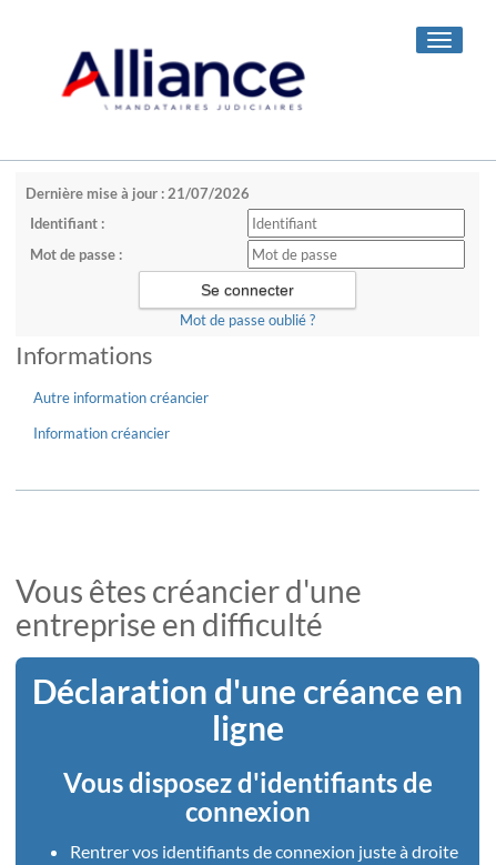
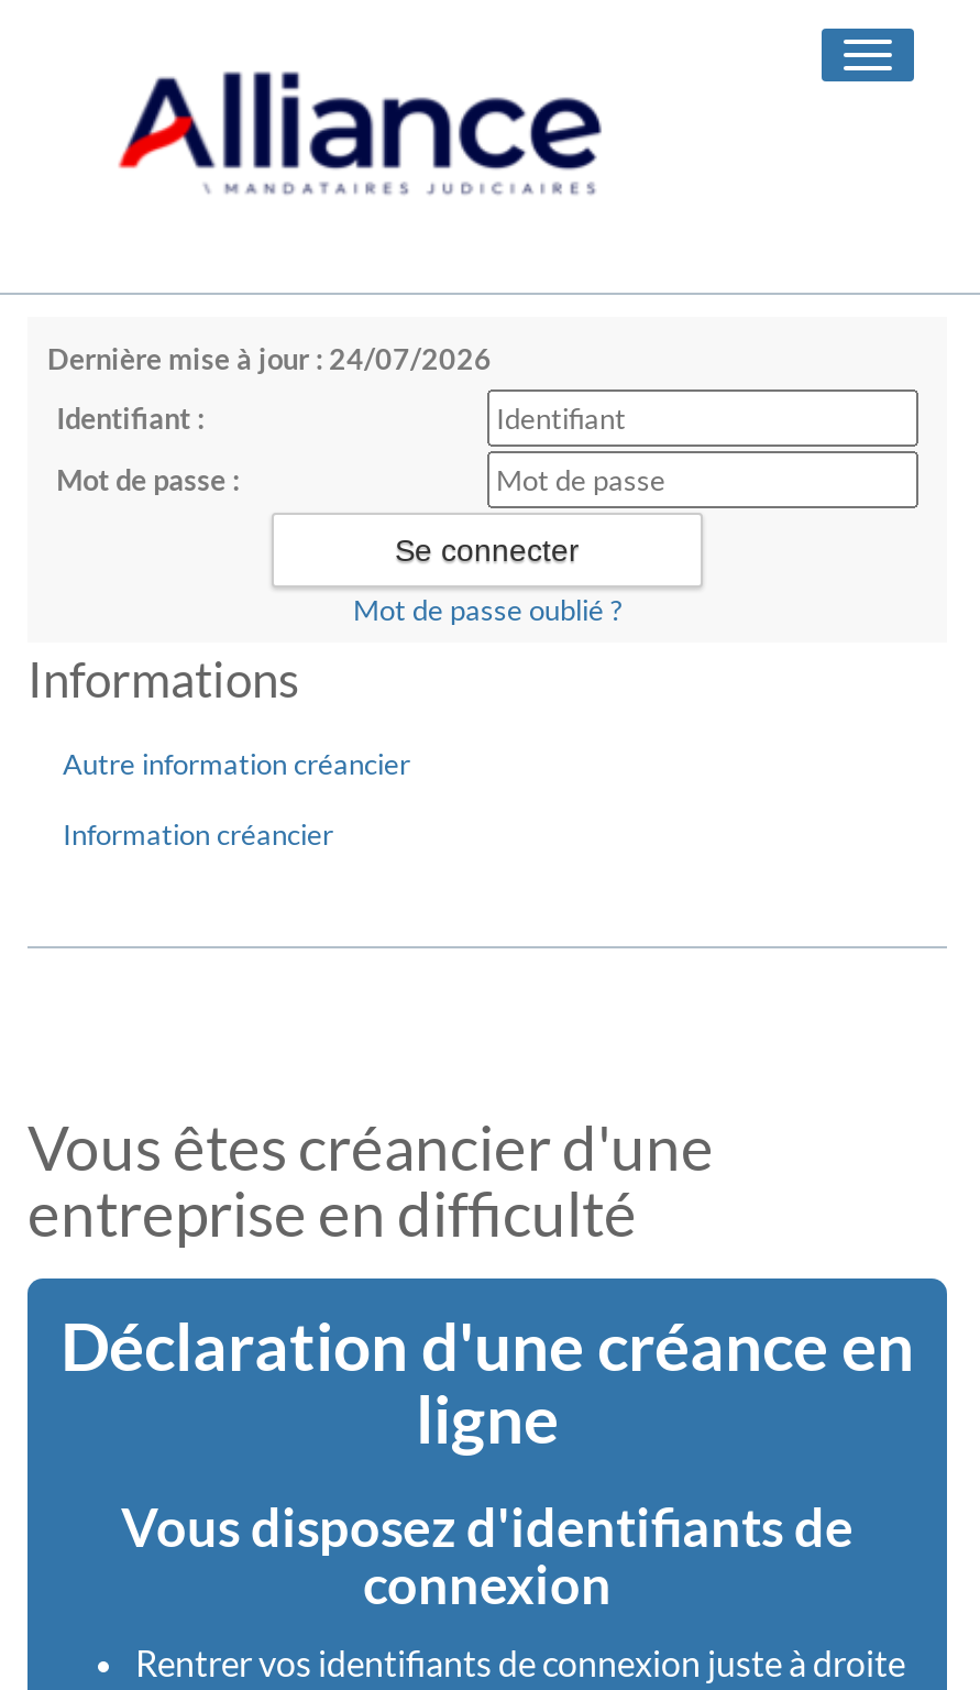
- Dernière mise à jour : 21/07/2026
+ Dernière mise à jour : 24/07/2026
